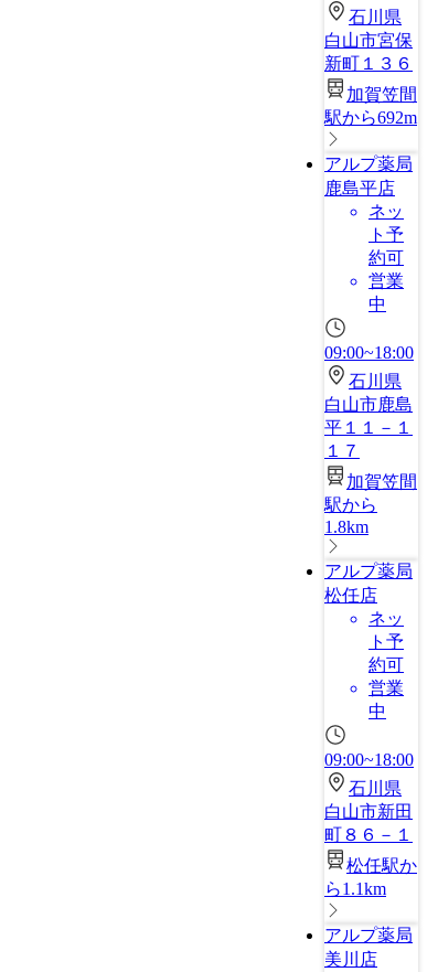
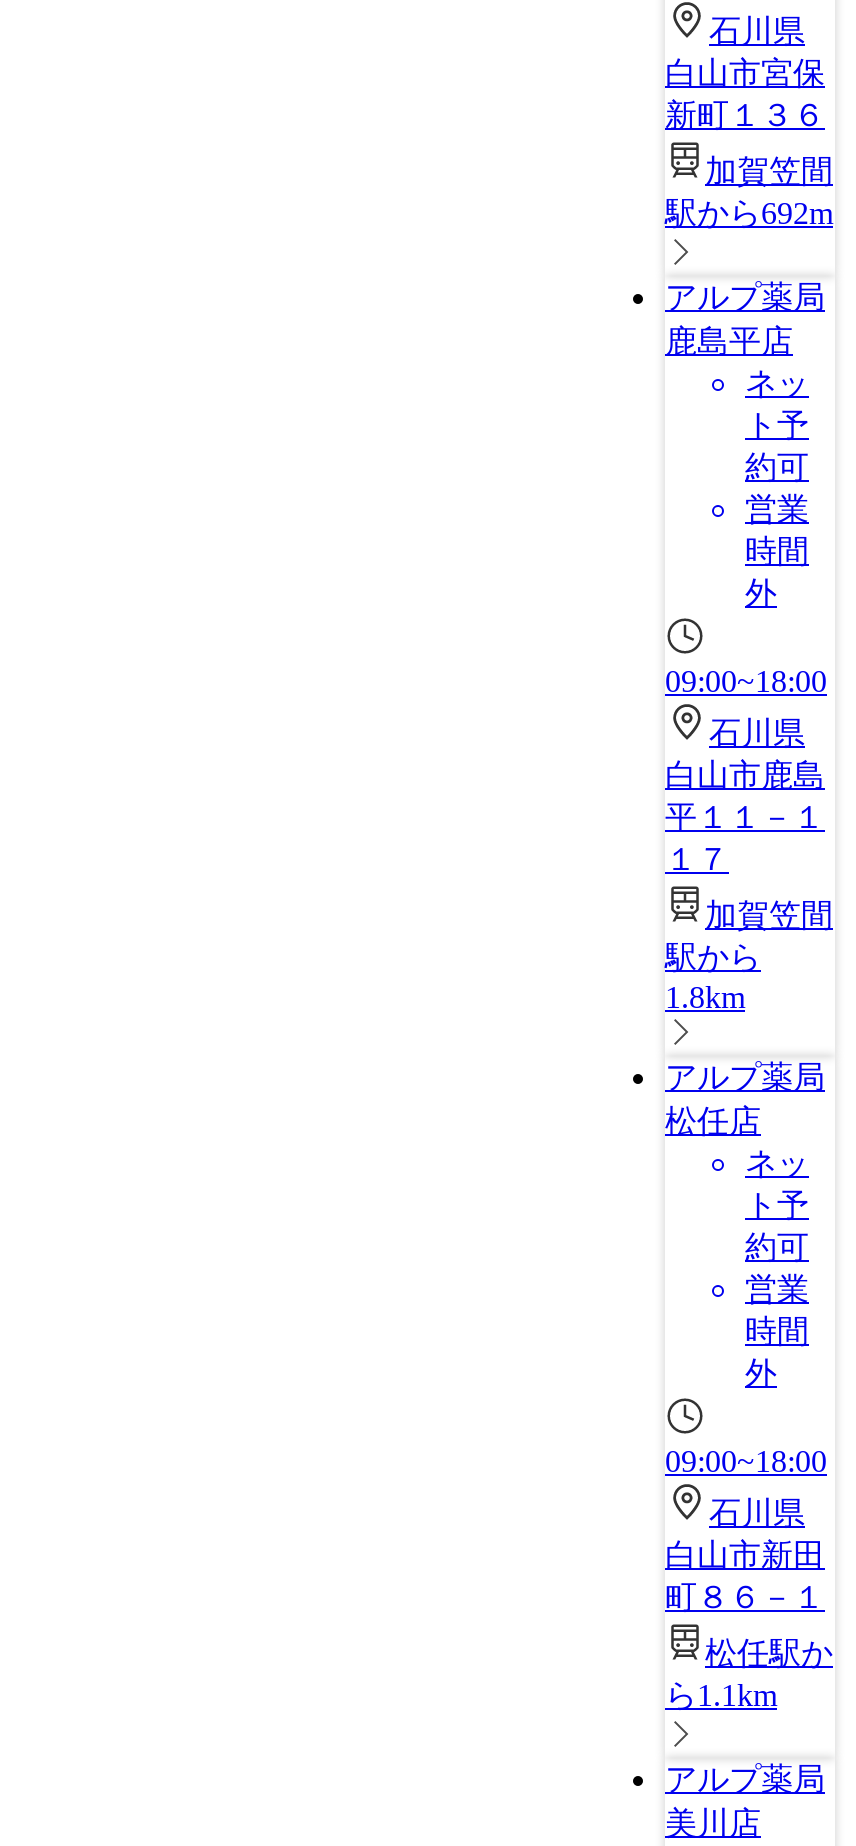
- 中
+ 時間
+ 外

- 中
+ 時間
+ 外
